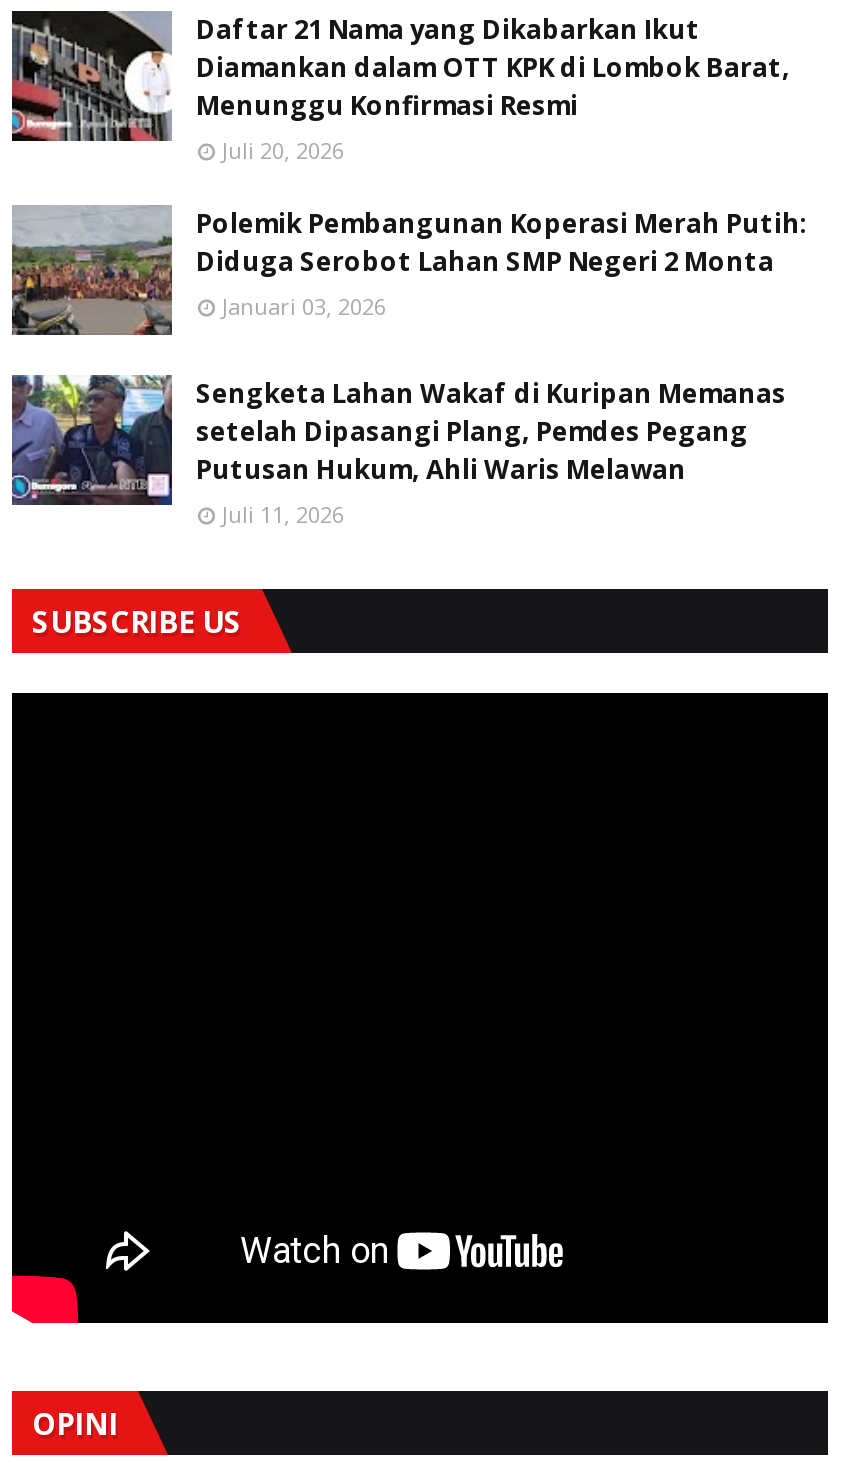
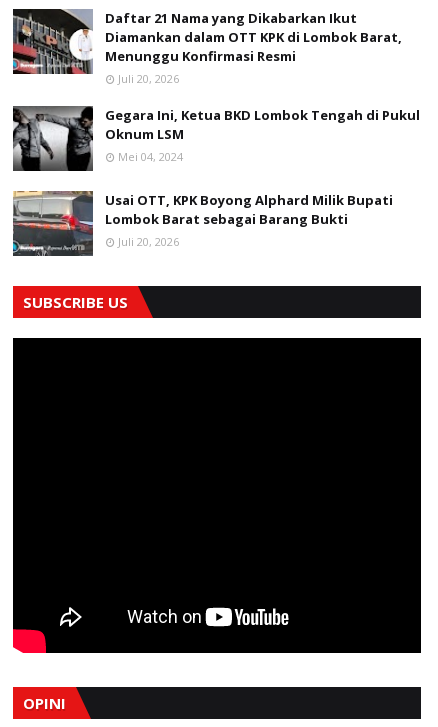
- [image]
- Polemik Pembangunan Koperasi Merah Putih:
- Diduga Serobot Lahan SMP Negeri 2 Monta
- Januari 03, 2026
+ [image]
+ Gegara Ini, Ketua BKD Lombok Tengah di Pukul
+ Oknum LSM
+ Mei 04, 2024

- [image]
- Sengketa Lahan Wakaf di Kuripan Memanas
- setelah Dipasangi Plang, Pemdes Pegang
- Putusan Hukum, Ahli Waris Melawan
- Juli 11, 2026
+ [image]
+ Usai OTT, KPK Boyong Alphard Milik Bupati
+ Lombok Barat sebagai Barang Bukti
+ Juli 20, 2026
